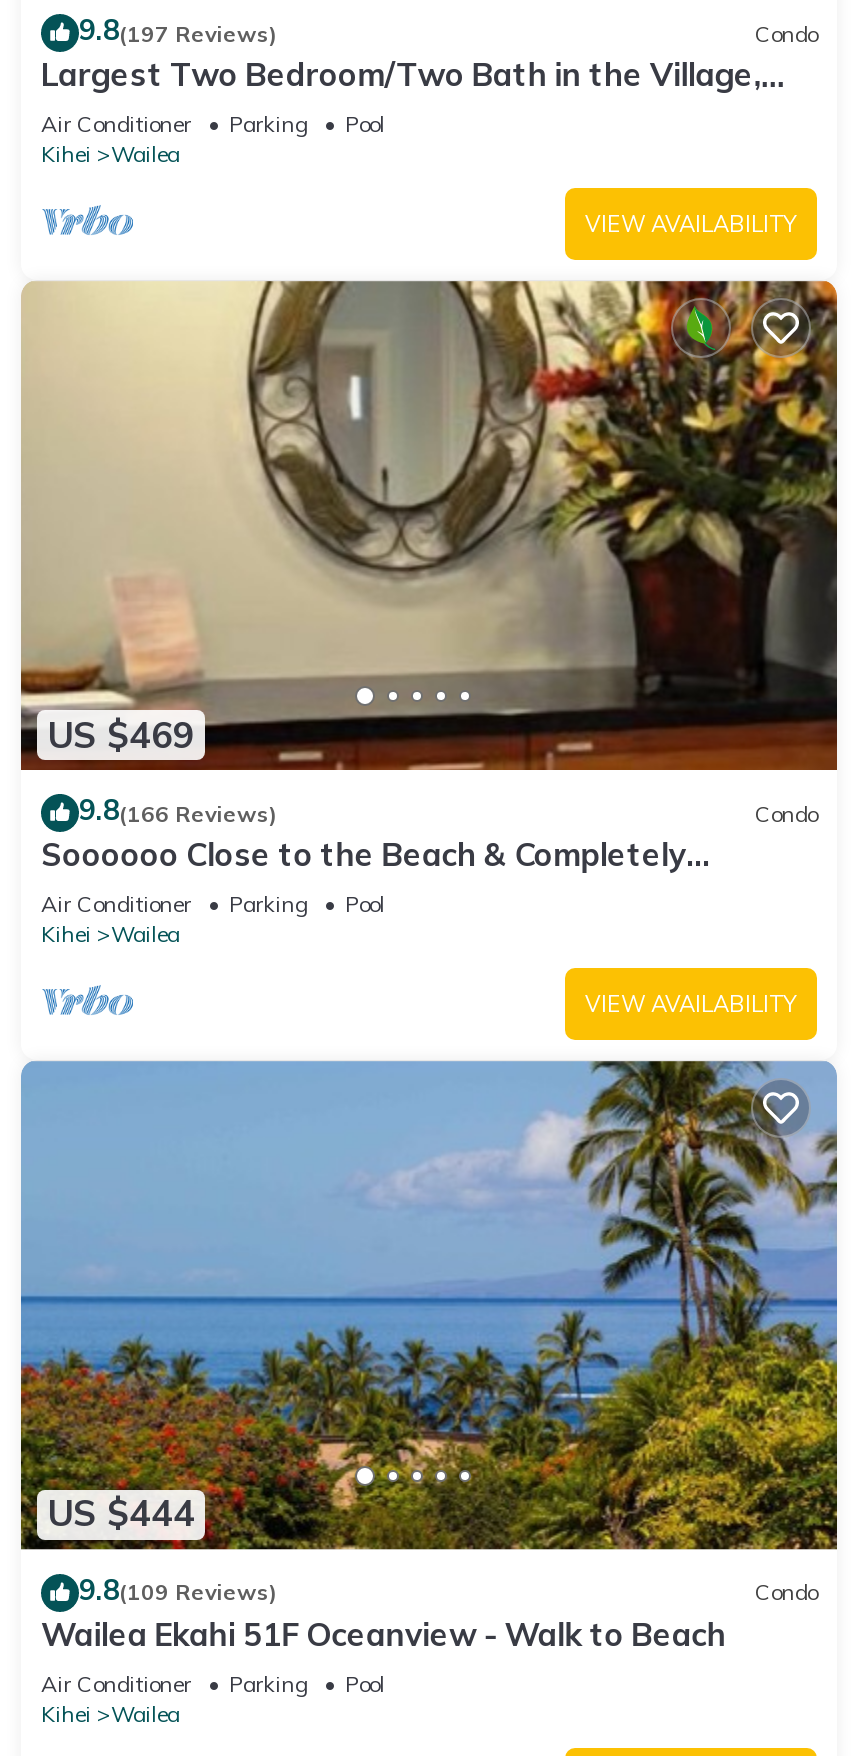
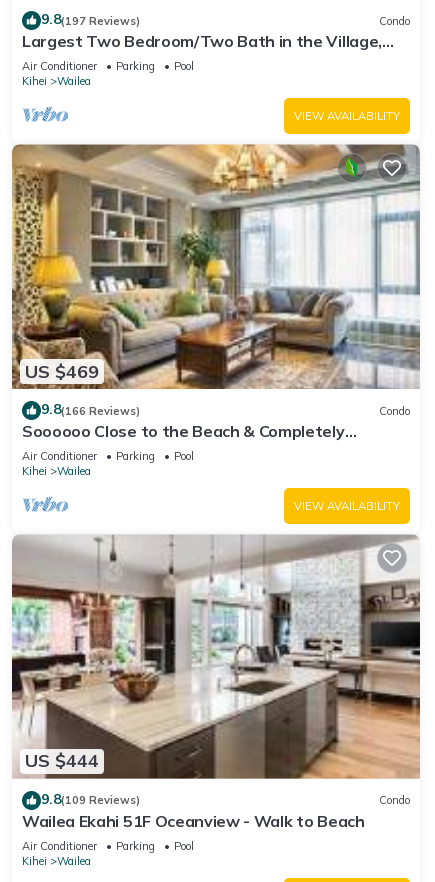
- [image]
+ [image]

- [image]
+ [image]
